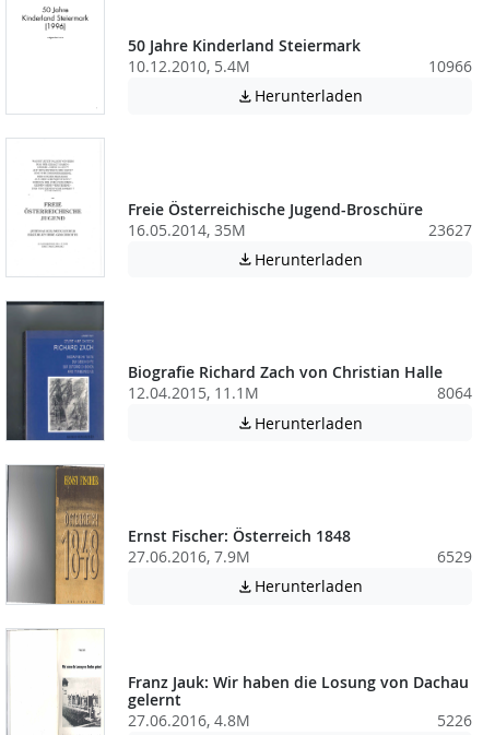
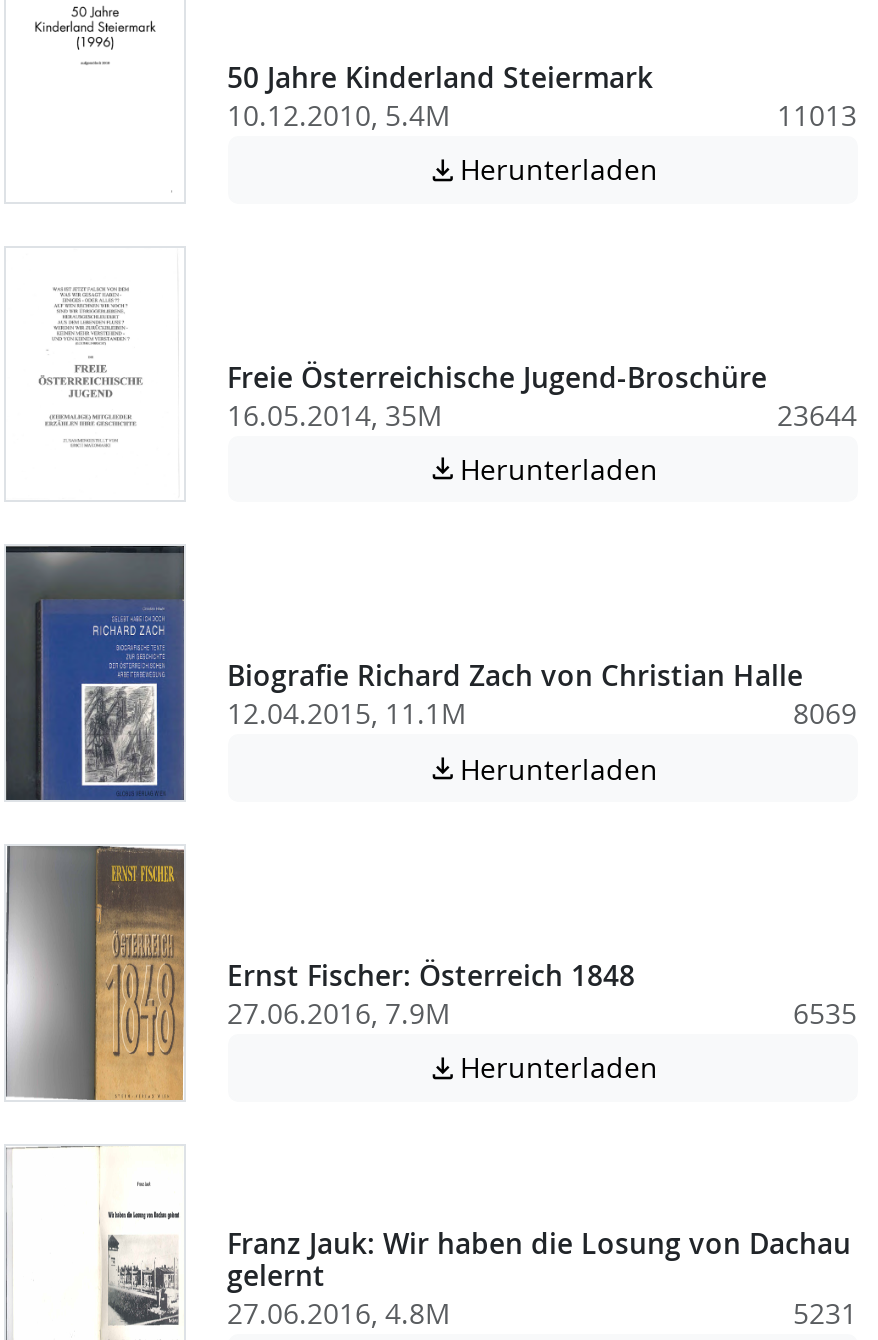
- 10966
+ 11013

- 23627
+ 23644

- 8064
+ 8069

- 6529
+ 6535

- 5226
+ 5231
